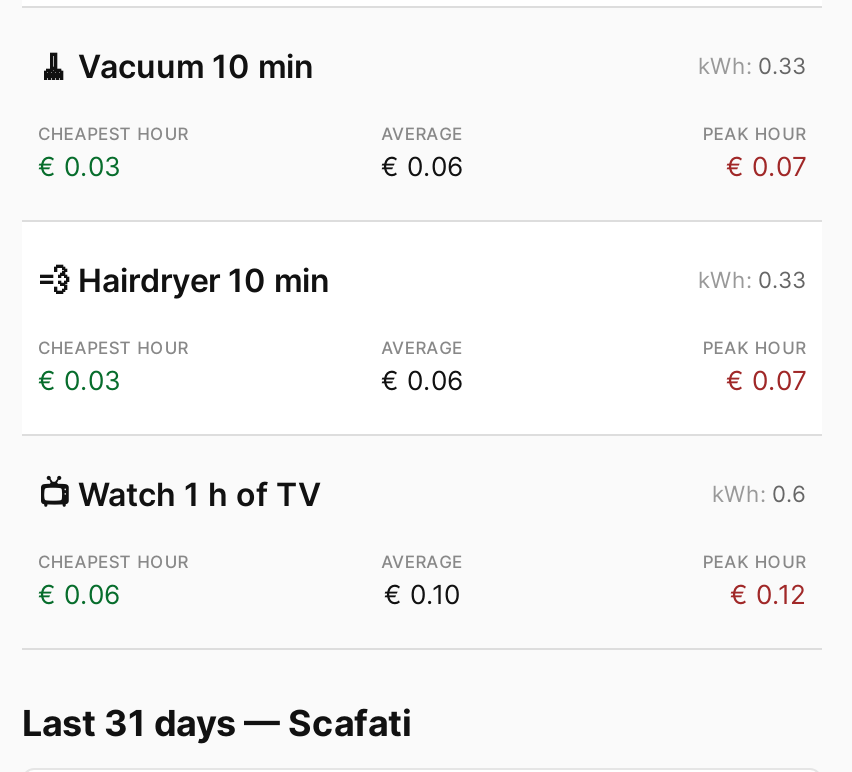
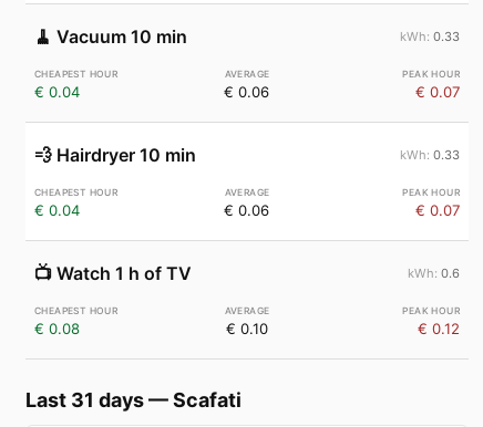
- € 0.03
+ € 0.04

- € 0.03
+ € 0.04

- € 0.06
+ € 0.08
